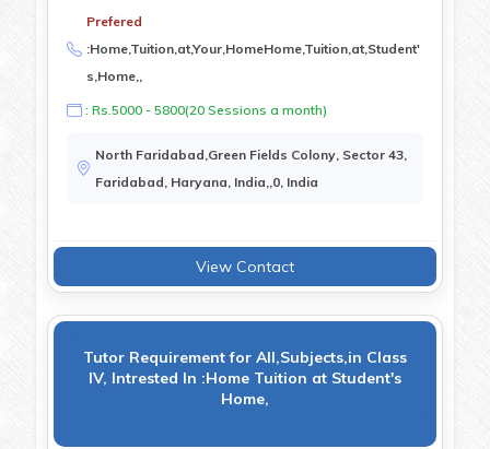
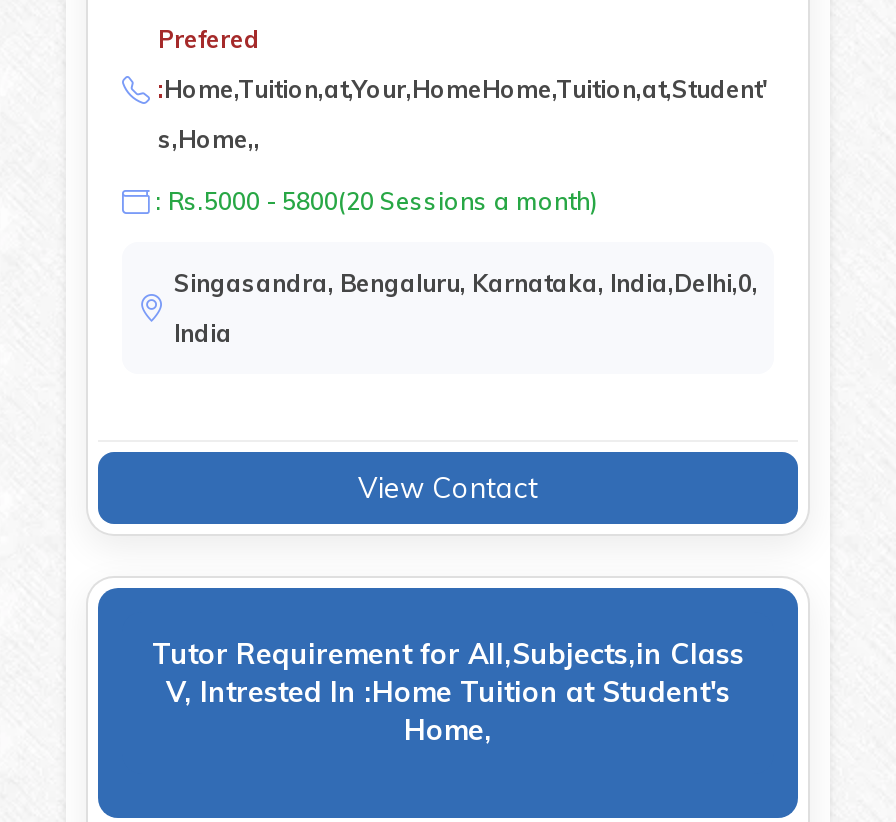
- North Faridabad,Green Fields Colony, Sector 43,
+ Singasandra, Bengaluru, Karnataka, India,Delhi,0,

- Faridabad, Haryana, India,,0, India
+ India

- IV, Intrested In :Home Tuition at Student's
+ V, Intrested In :Home Tuition at Student's
